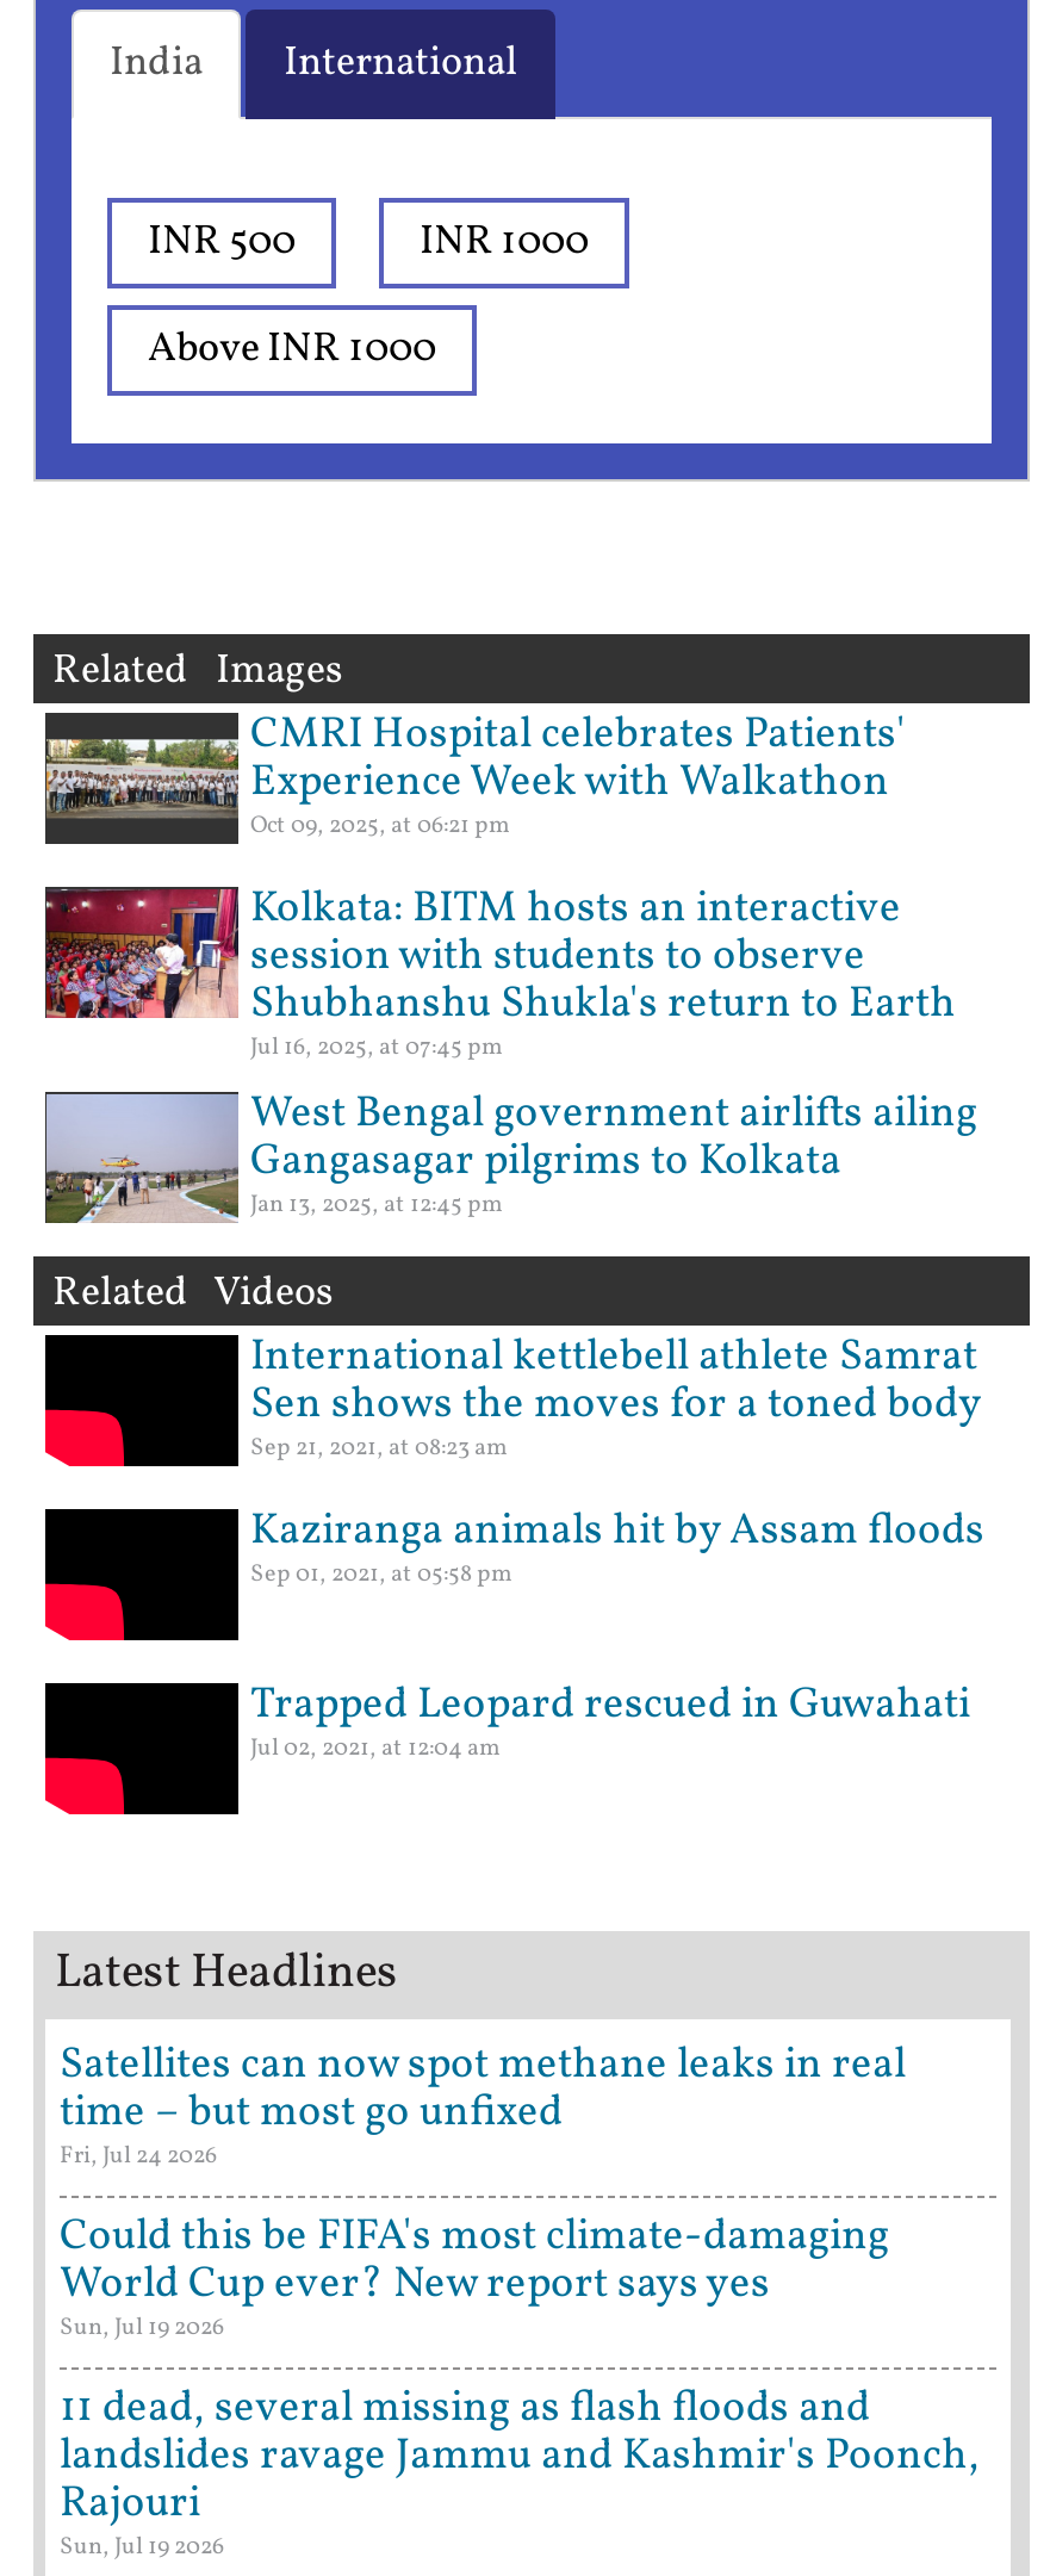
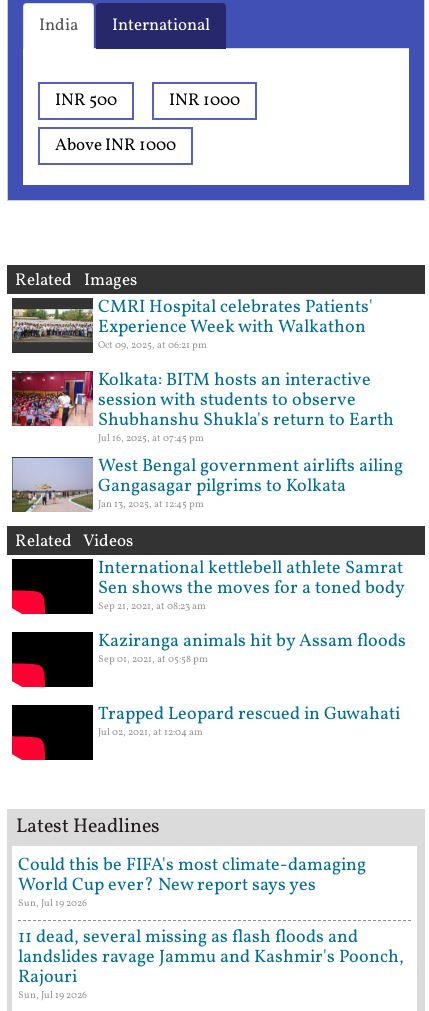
- Satellites can now spot methane leaks in real
- time – but most go unfixed
- Fri, Jul 24 2026
